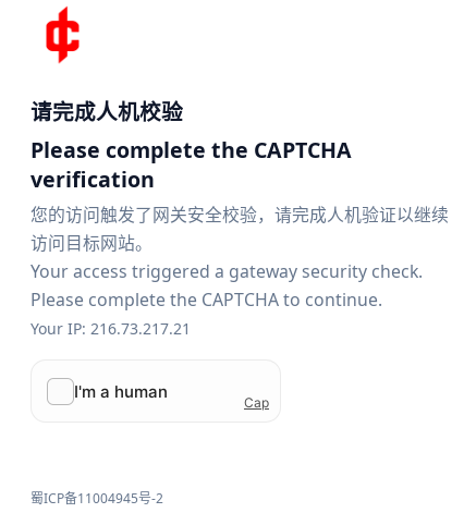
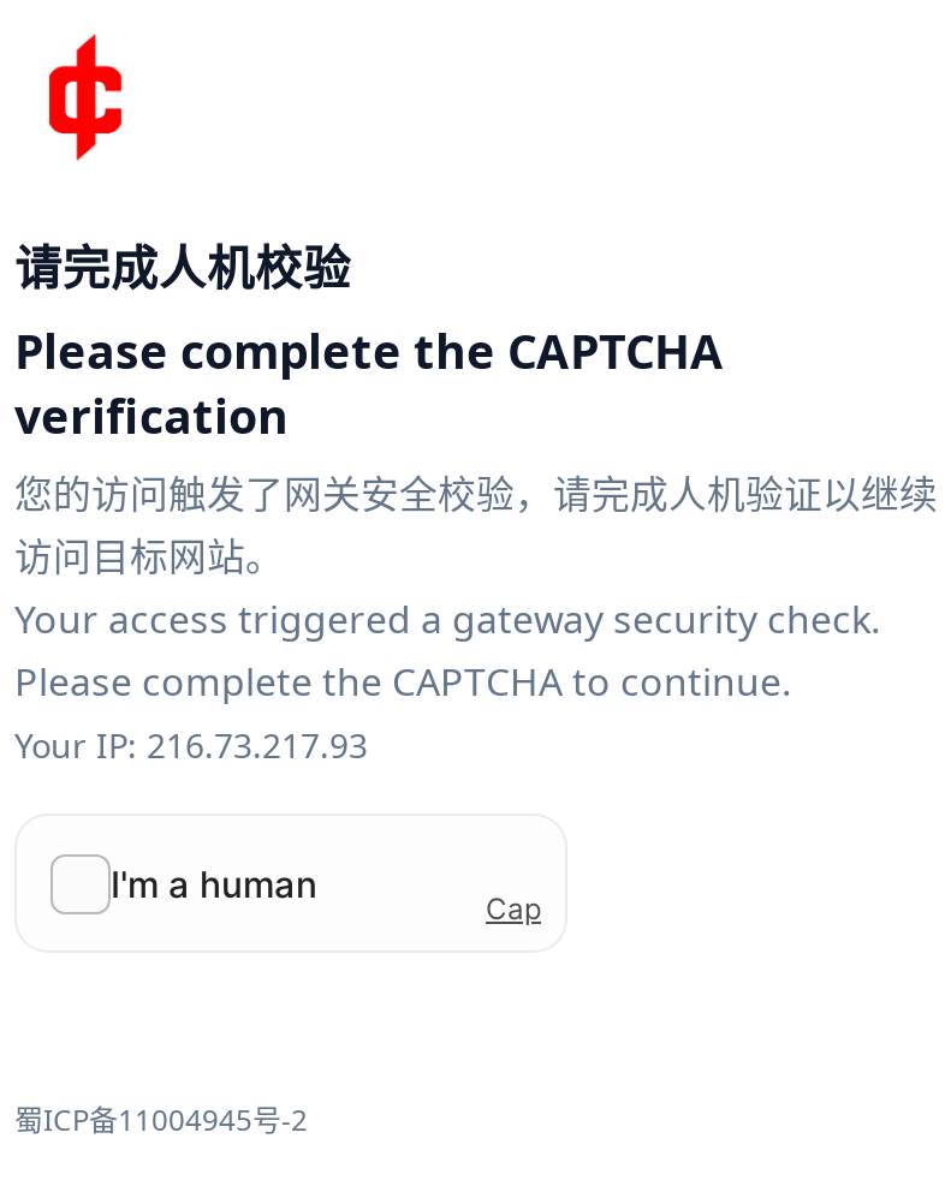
- Your IP: 216.73.217.21
+ Your IP: 216.73.217.93
